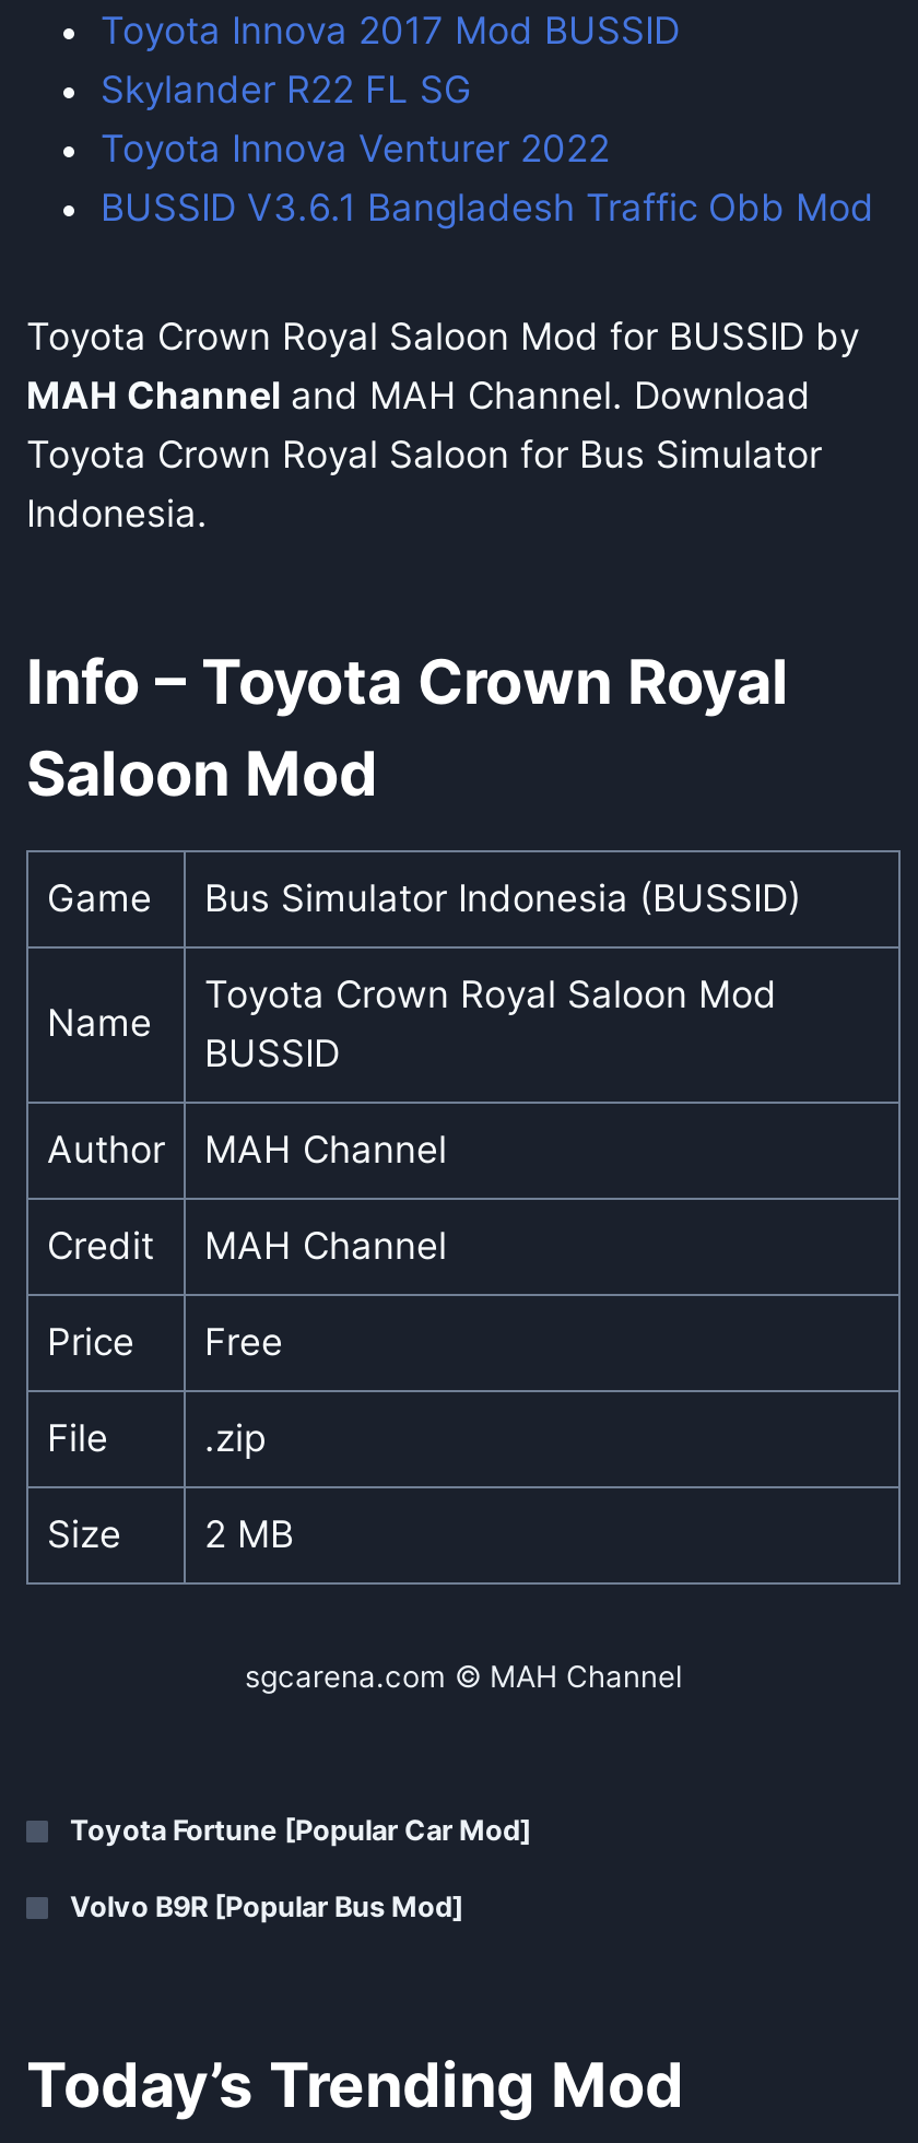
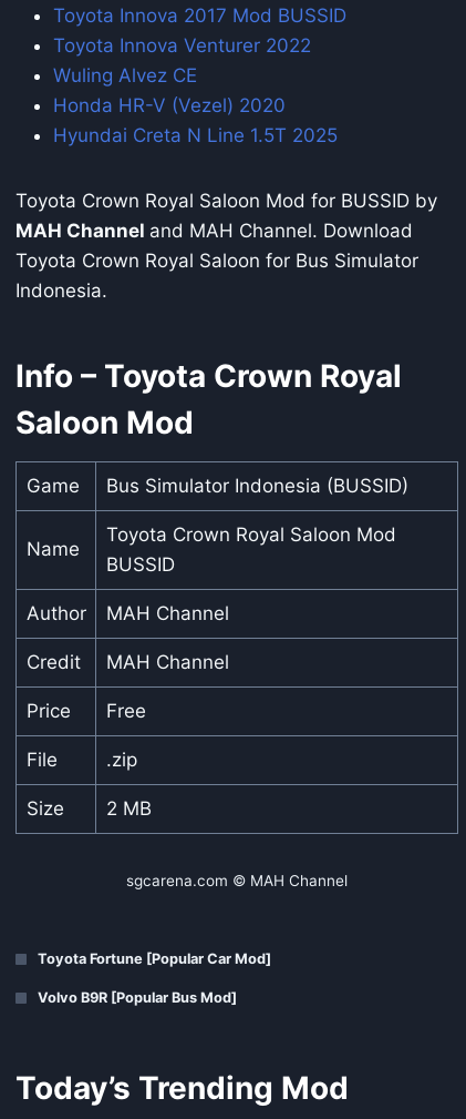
- Skylander R22 FL SG

moved up: Toyota Innova Venturer 2022

- BUSSID V3.6.1 Bangladesh Traffic Obb Mod
+ Wuling Alvez CE
+ Honda HR-V (Vezel) 2020
+ Hyundai Creta N Line 1.5T 2025
